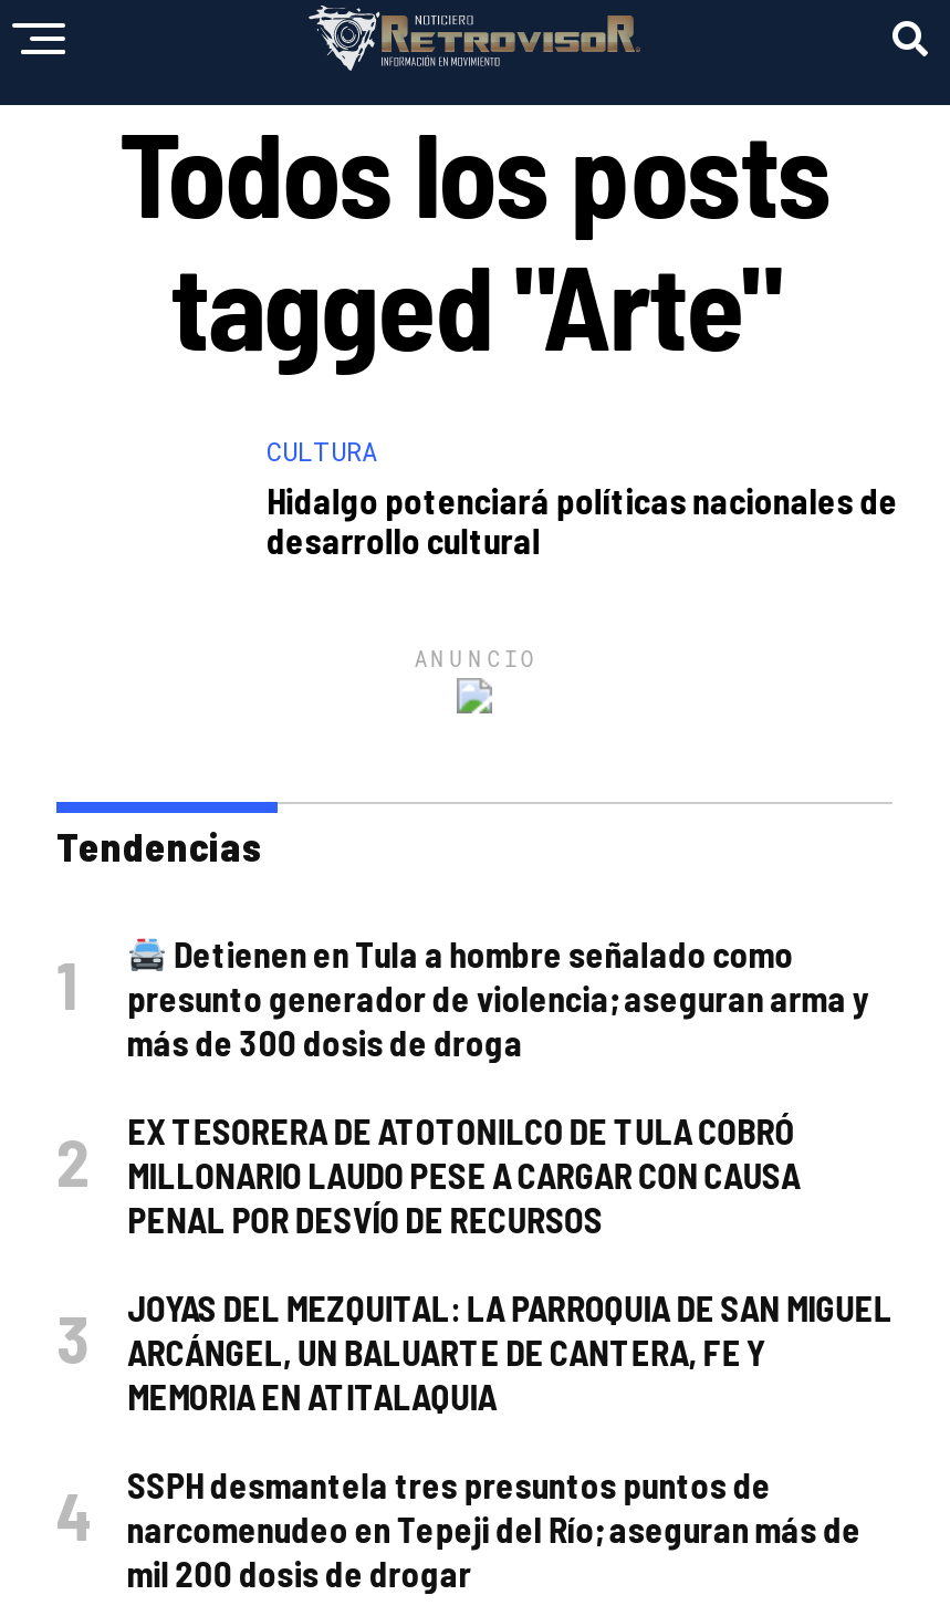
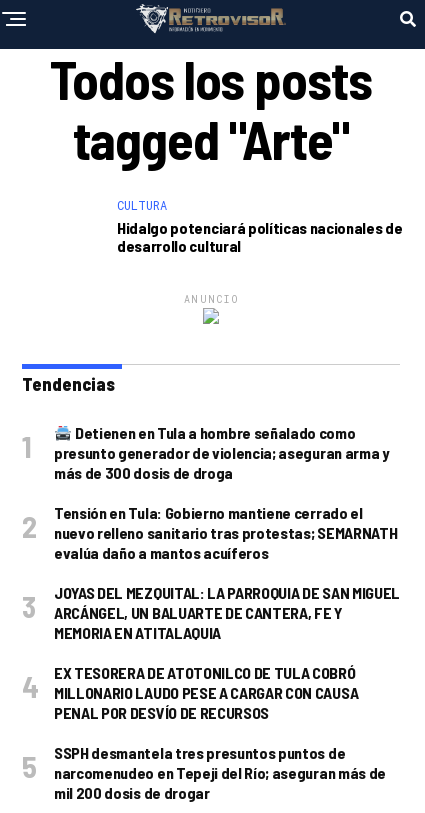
+ Tensión en Tula: Gobierno mantiene cerrado el
+ nuevo relleno sanitario tras protestas; SEMARNATH
+ evalúa daño a mantos acuíferos

moved down: EX TESORERA DE ATOTONILCO DE TULA COBRÓ | MILLONARIO LAUDO PESE A CARGAR CON CAUSA | PENAL POR DESVÍO DE RECURSOS
